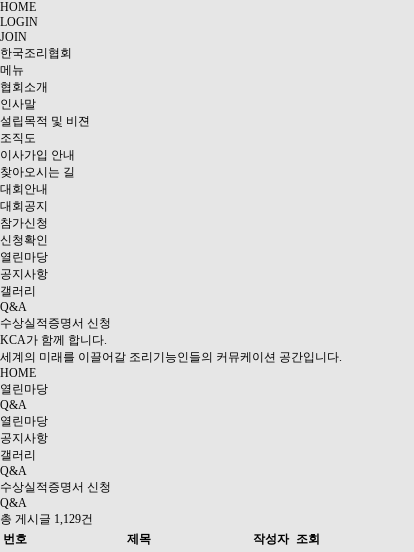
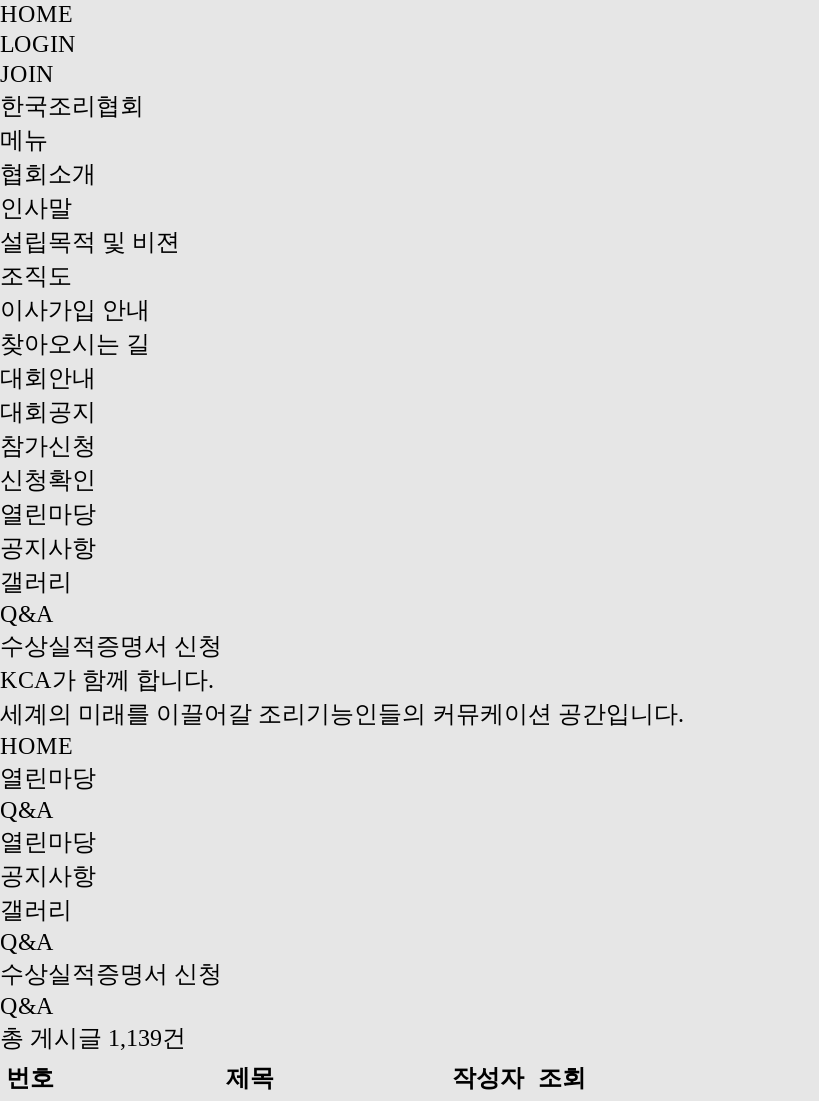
- 총 게시글 1,129건
+ 총 게시글 1,139건
